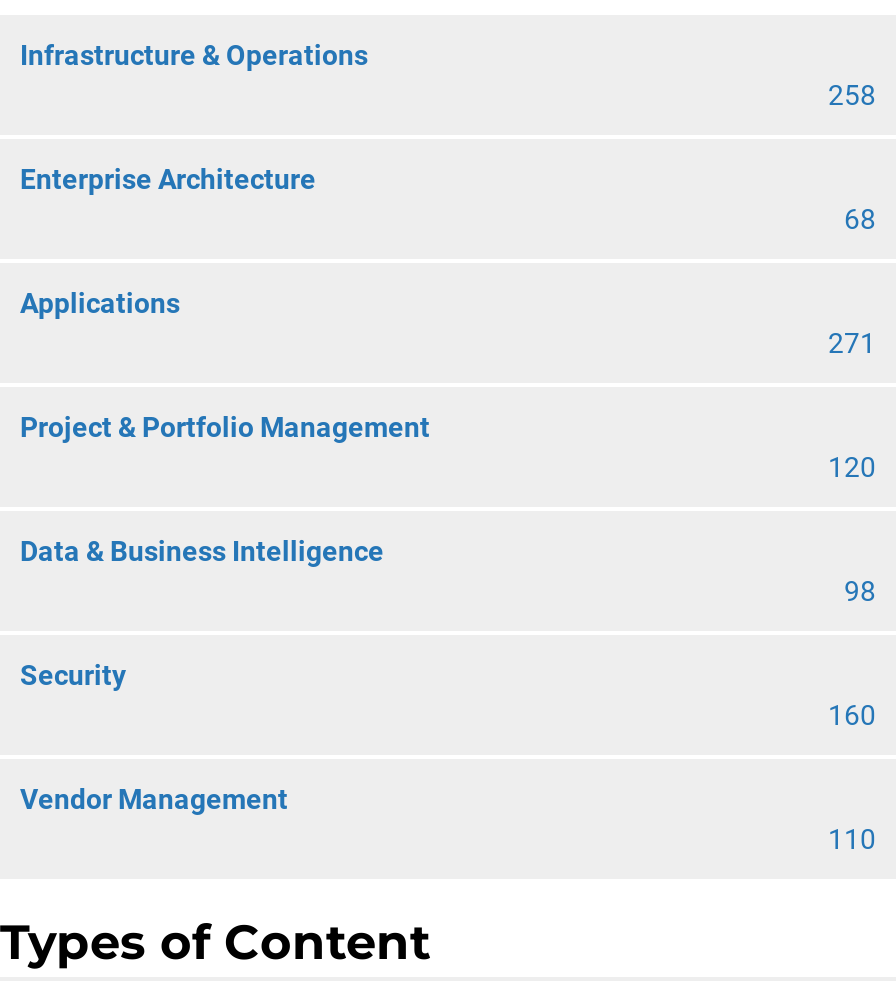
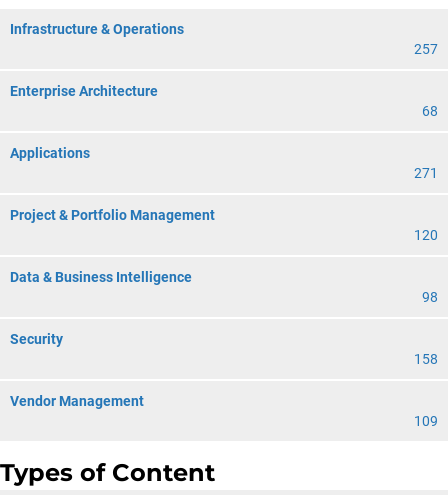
- 258
+ 257

- 160
+ 158

- 110
+ 109
